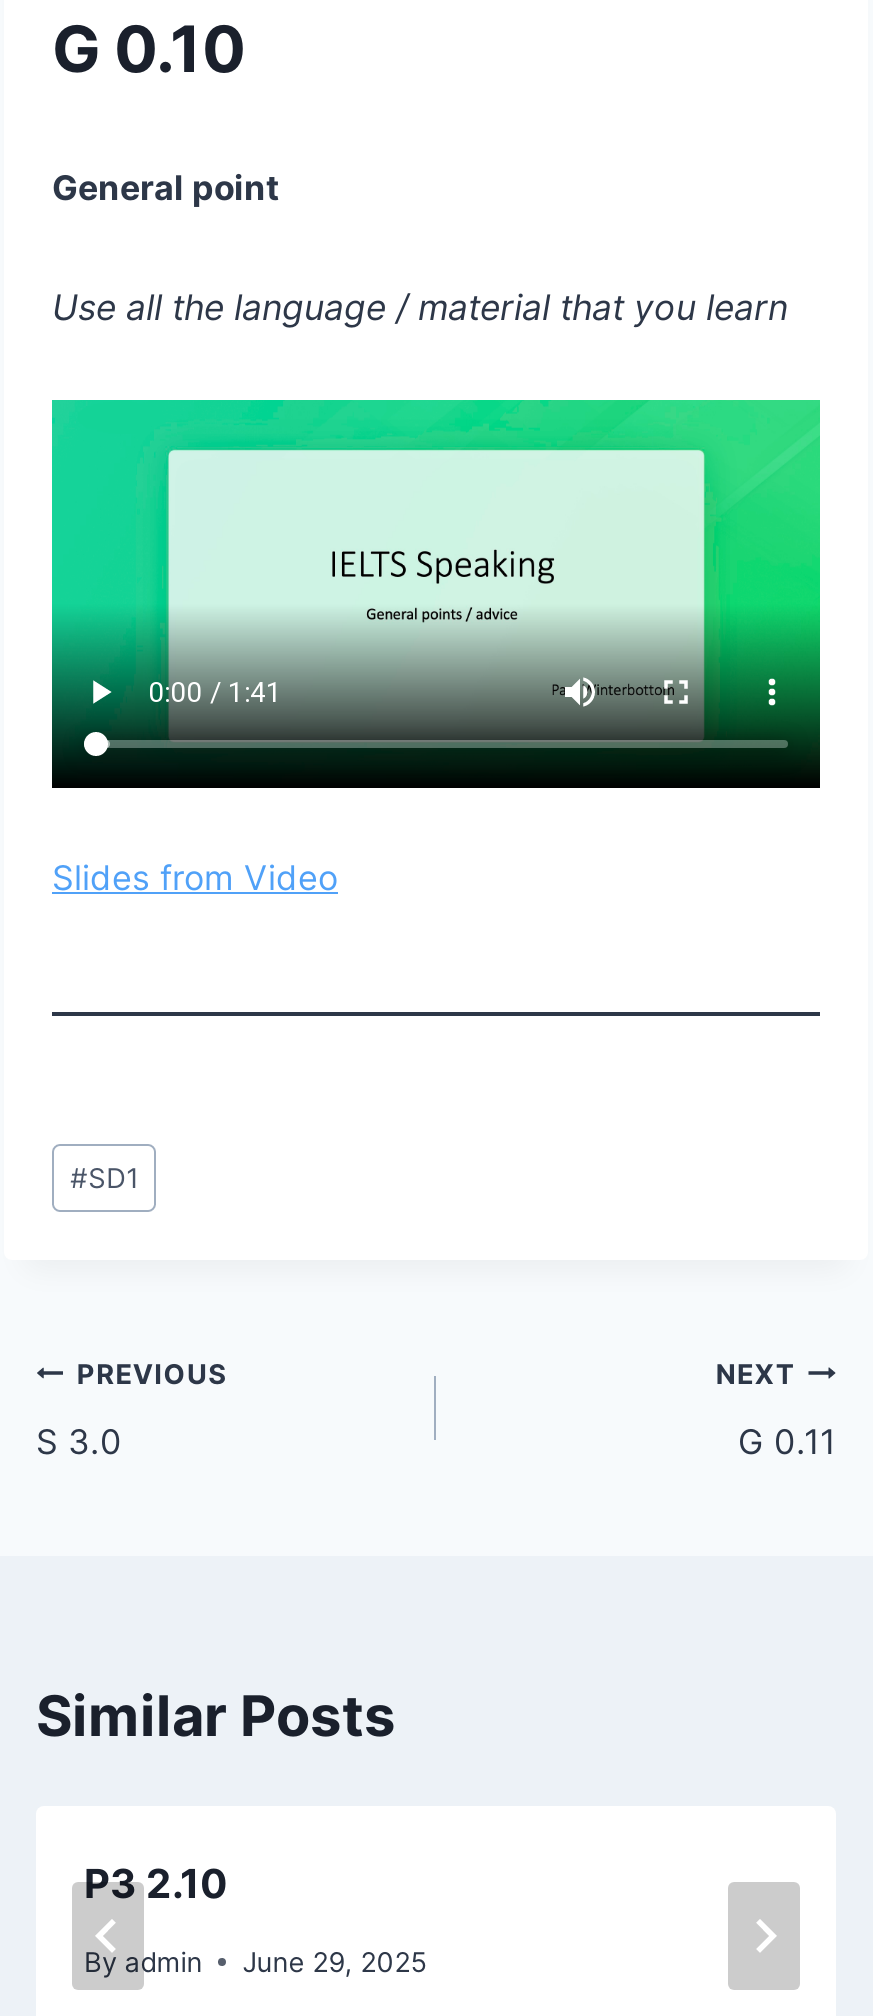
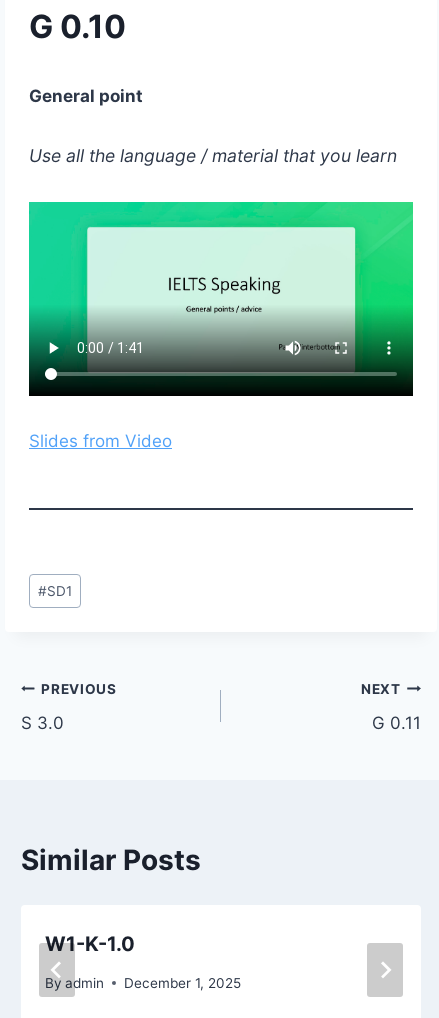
- P3 2.10
+ W1-K-1.0

- By admin June 29, 2025
+ By admin December 1, 2025
